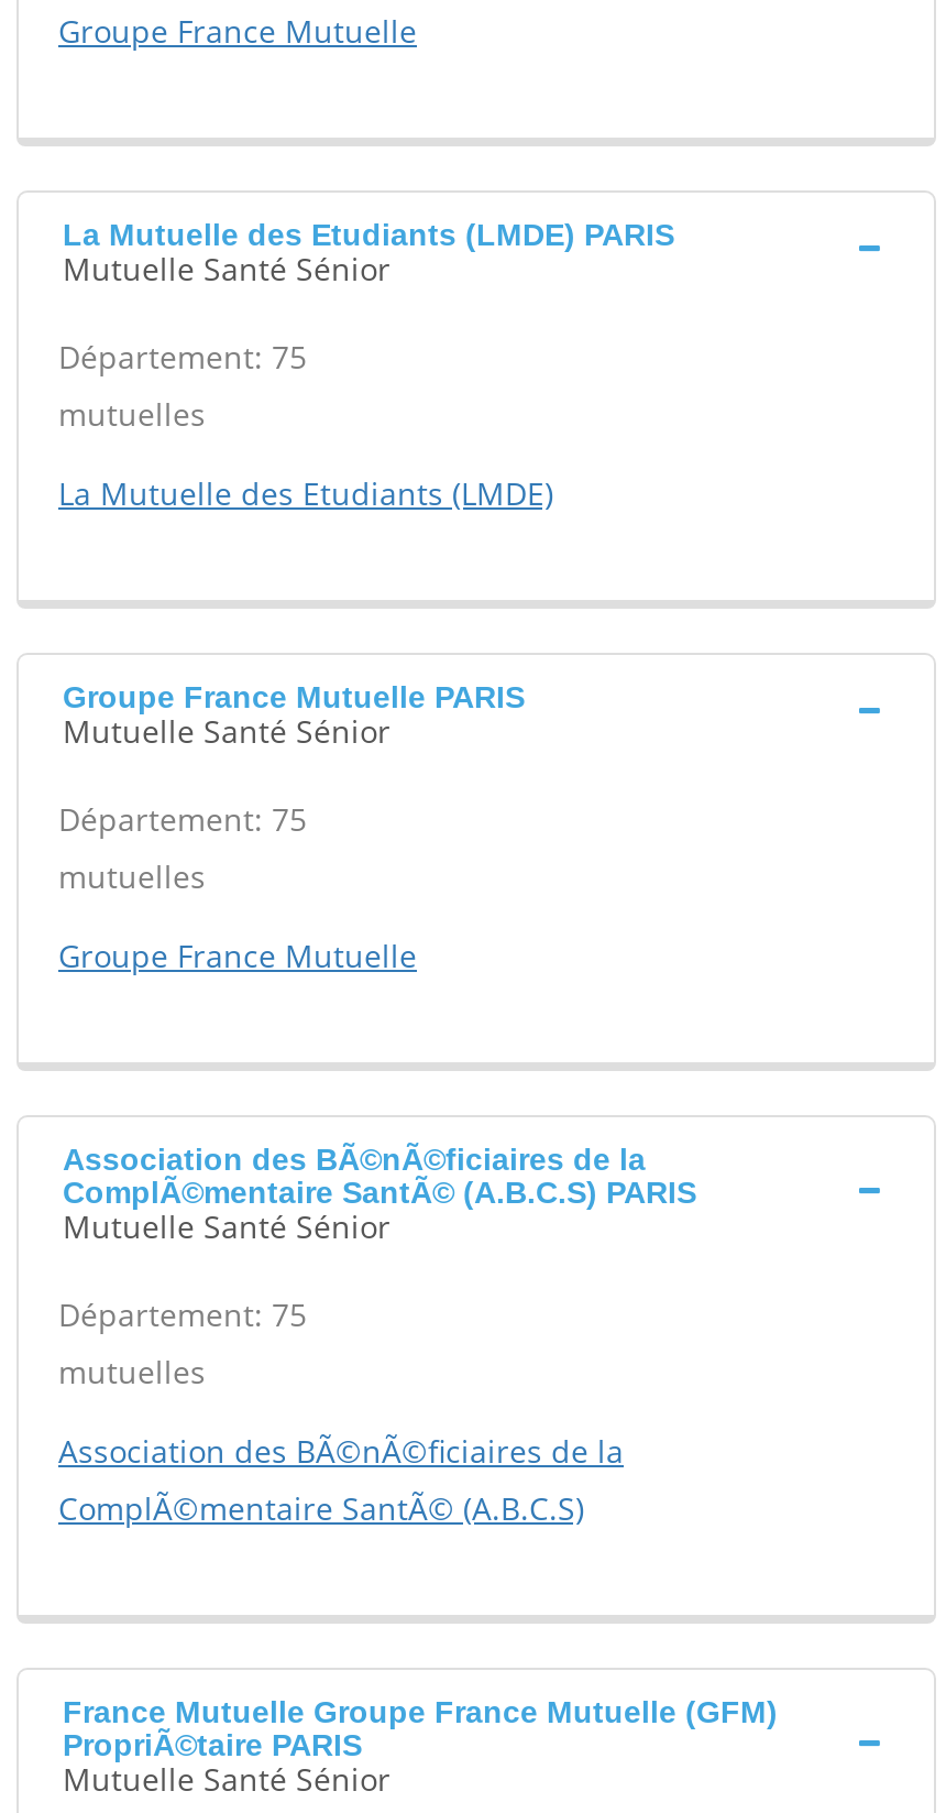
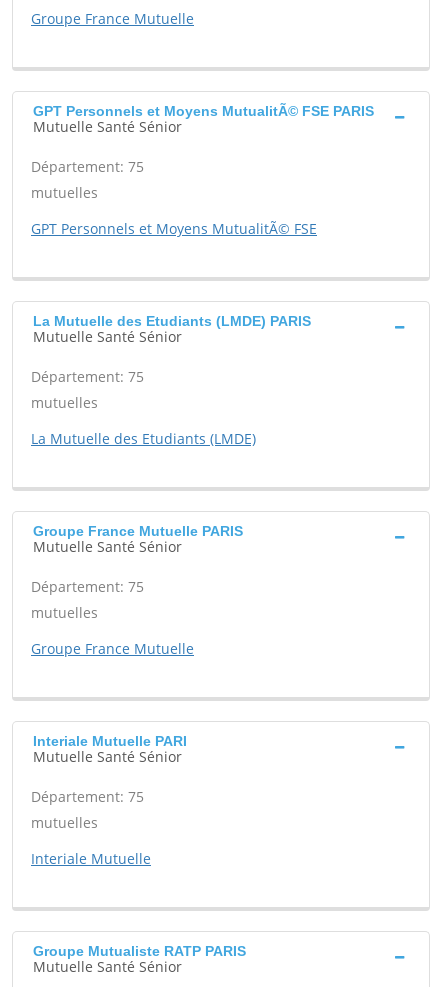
+ GPT Personnels et Moyens MutualitÃ© FSE PARIS
+ Mutuelle Santé Sénior
+ Département: 75
+ mutuelles
+ GPT Personnels et Moyens MutualitÃ© FSE

moved down: La Mutuelle des Etudiants (LMDE) PARIS | Mutuelle Santé Sénior | Département: 75 | ... | mutuelles | Groupe France Mutuelle

- Association des BÃ©nÃ©ficiaires de la
- ComplÃ©mentaire SantÃ© (A.B.C.S) PARIS
+ Interiale Mutuelle PARI

moved down: Mutuelle Santé Sénior | Département: 75 | mutuelles

- Association des BÃ©nÃ©ficiaires de la
- ComplÃ©mentaire SantÃ© (A.B.C.S)
+ Interiale Mutuelle

- France Mutuelle Groupe France Mutuelle (GFM)
- PropriÃ©taire PARIS
+ Groupe Mutualiste RATP PARIS
